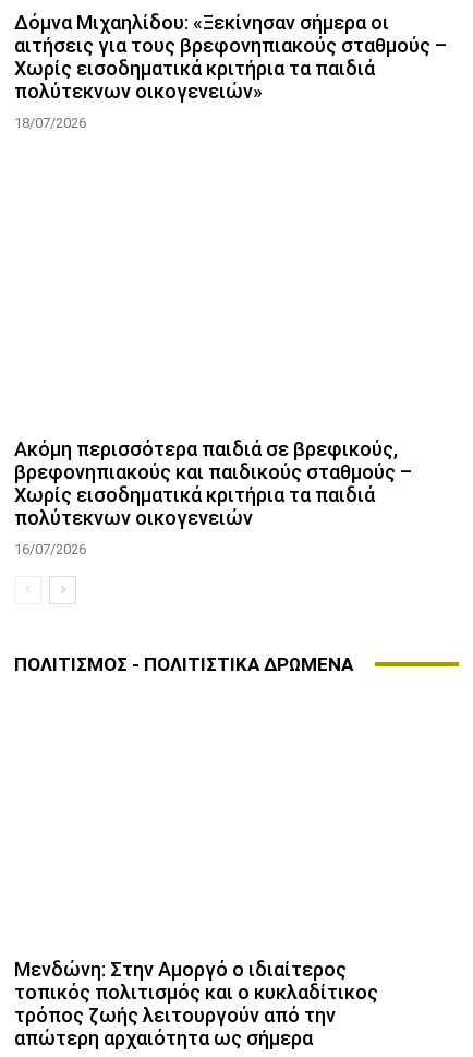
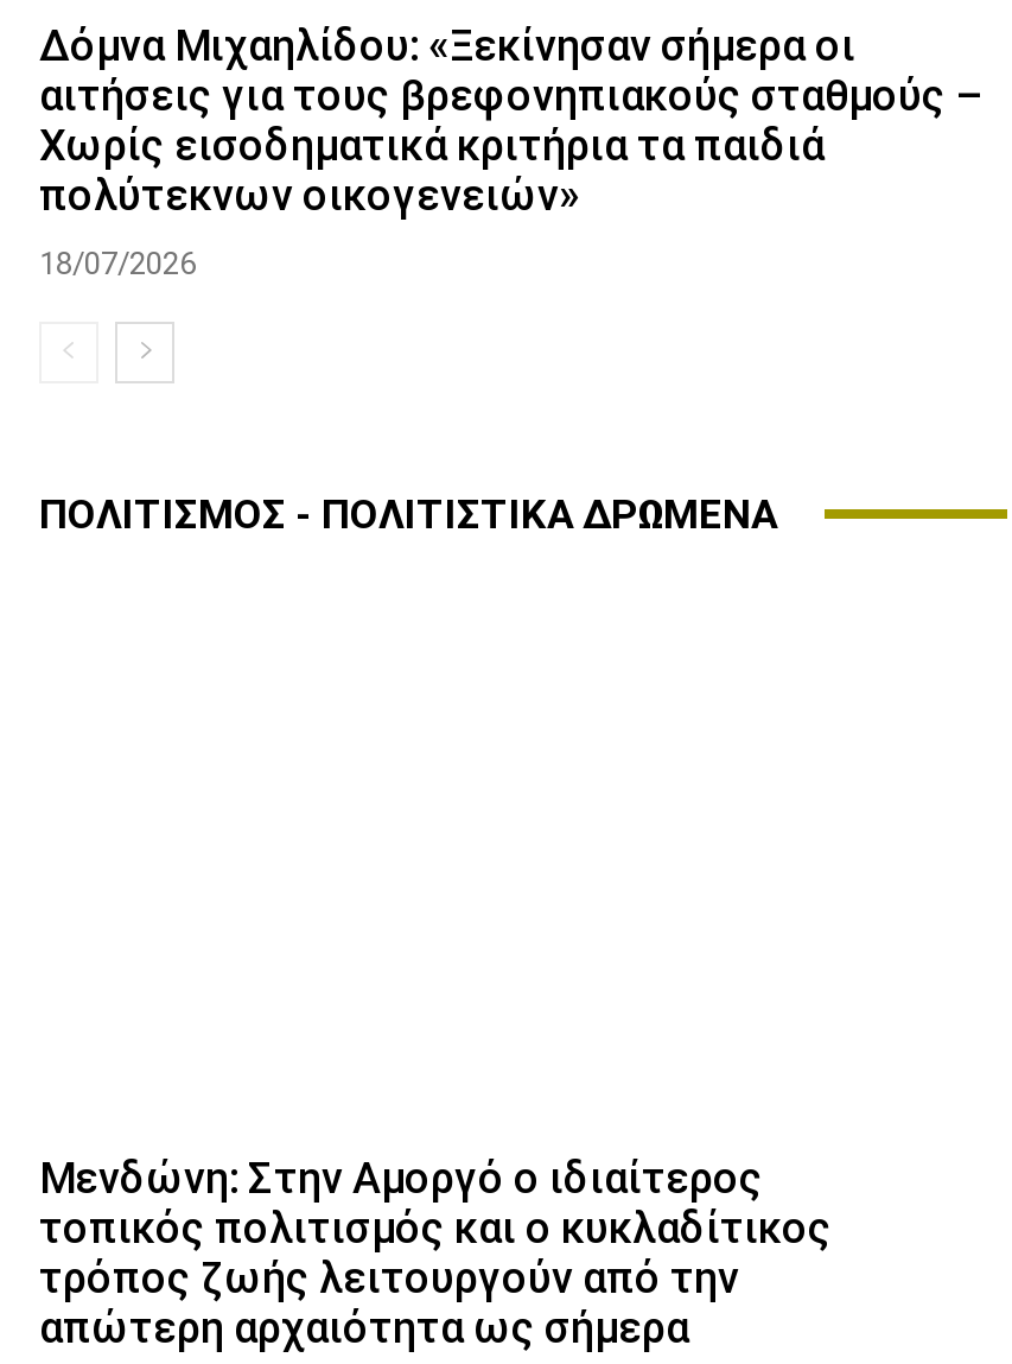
- Ακόμη περισσότερα παιδιά σε βρεφικούς,
- βρεφονηπιακούς και παιδικούς σταθμούς –
- Χωρίς εισοδηματικά κριτήρια τα παιδιά
- πολύτεκνων οικογενειών
- 16/07/2026
